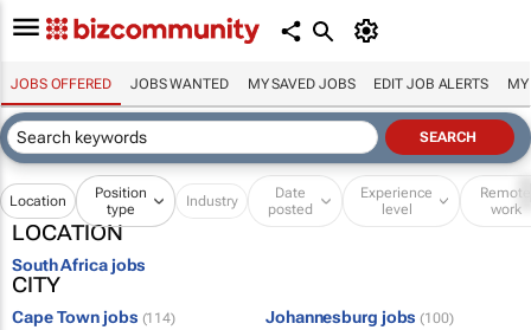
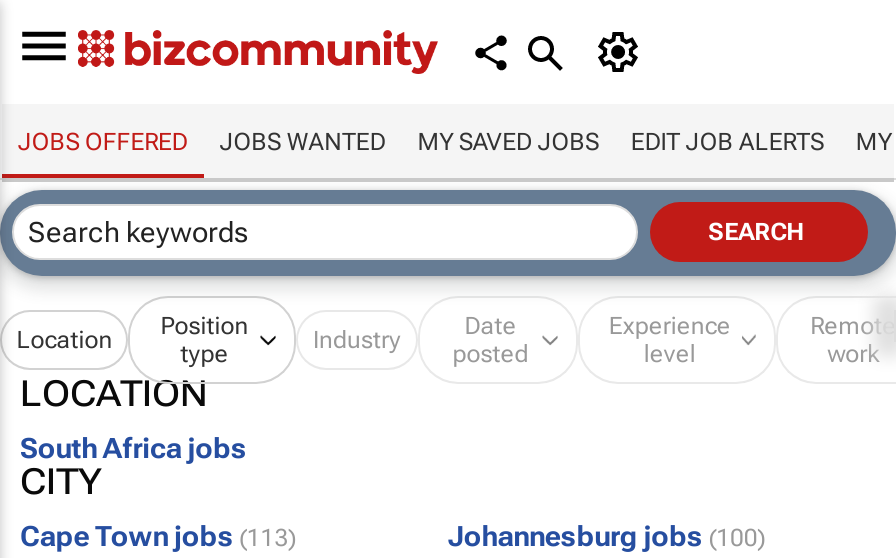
- Cape Town jobs (114)
+ Cape Town jobs (113)
